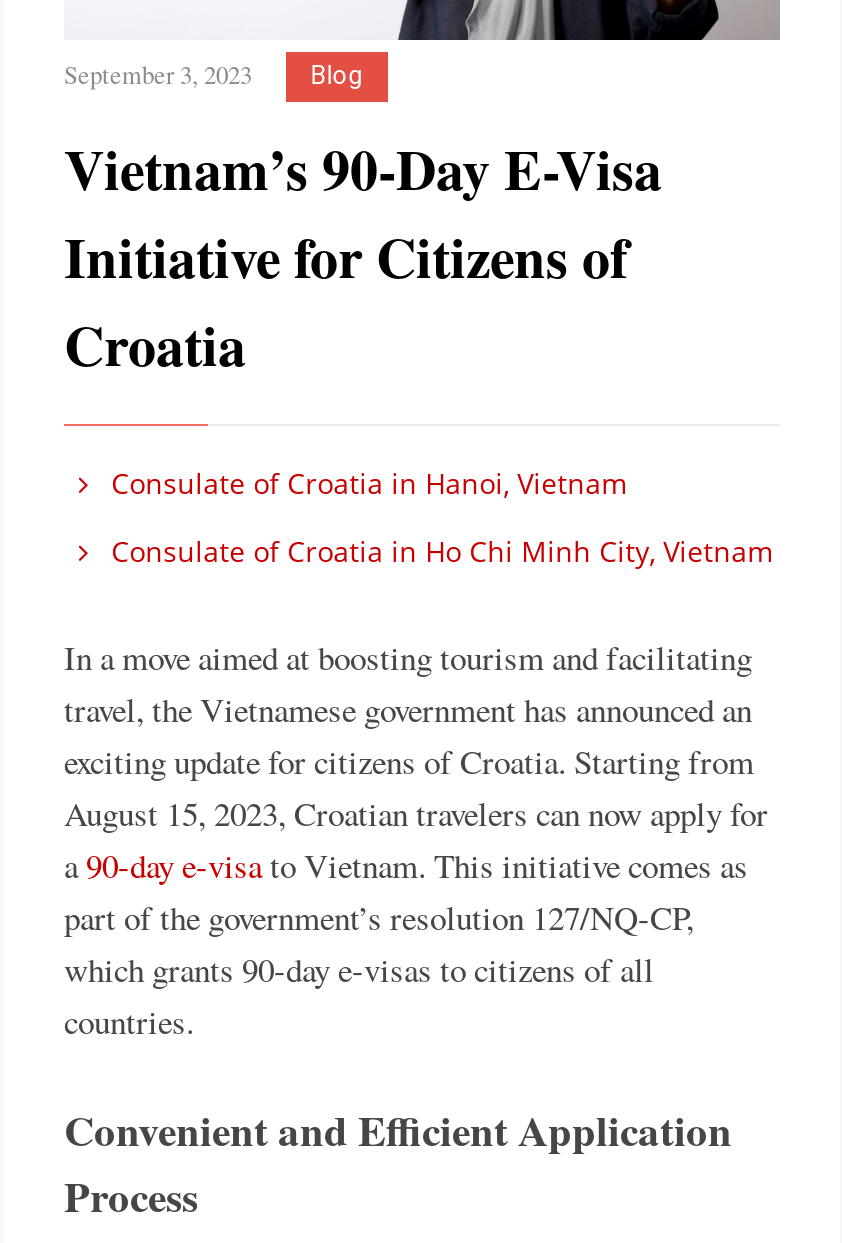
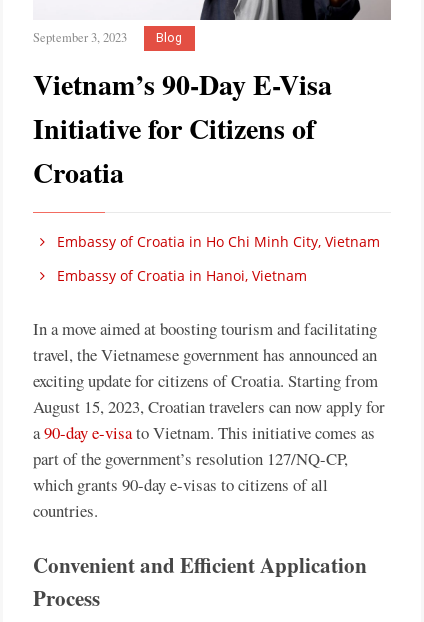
- Consulate of Croatia in Hanoi, Vietnam
+ Embassy of Croatia in Ho Chi Minh City, Vietnam

- Consulate of Croatia in Ho Chi Minh City, Vietnam
+ Embassy of Croatia in Hanoi, Vietnam
